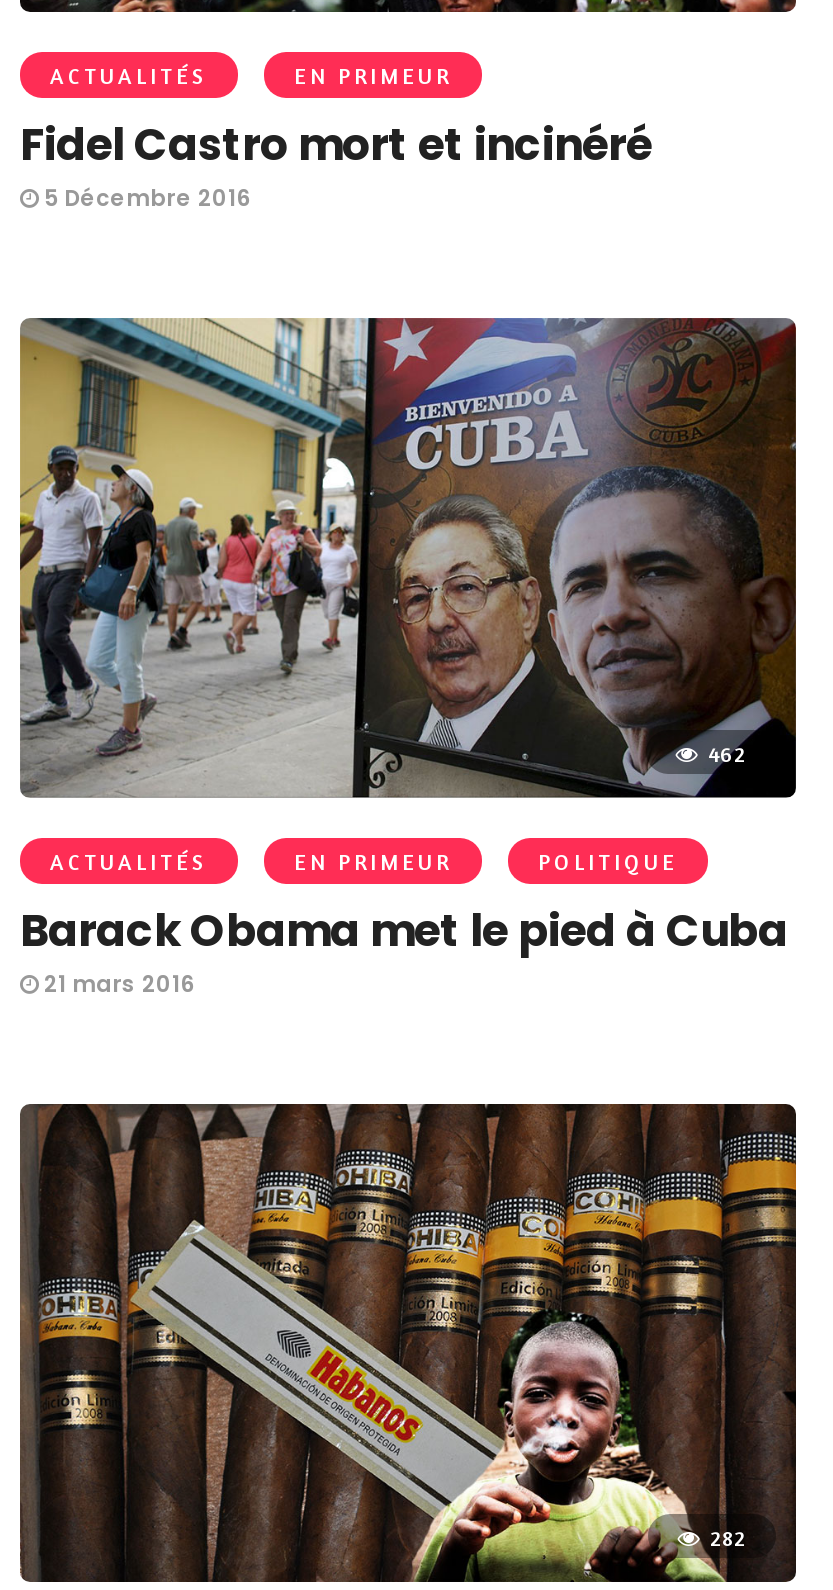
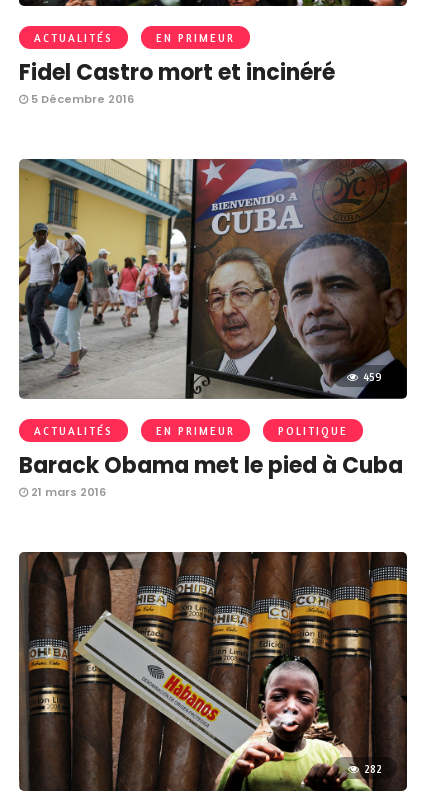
- 462
+ 459
